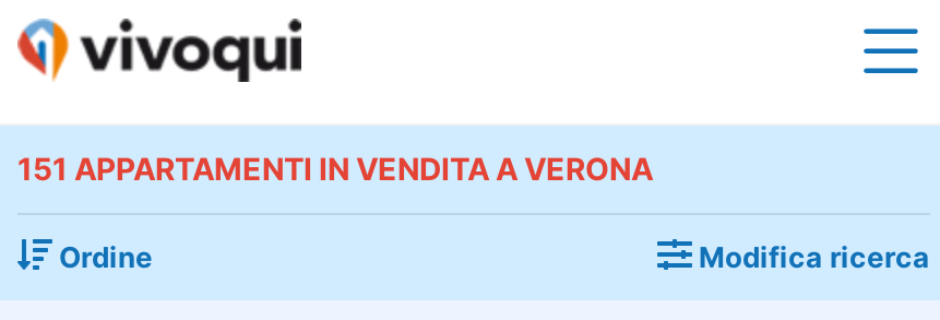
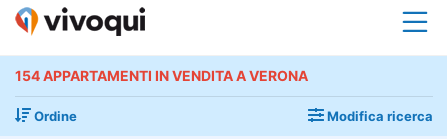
- 151 APPARTAMENTI IN VENDITA A VERONA
+ 154 APPARTAMENTI IN VENDITA A VERONA
